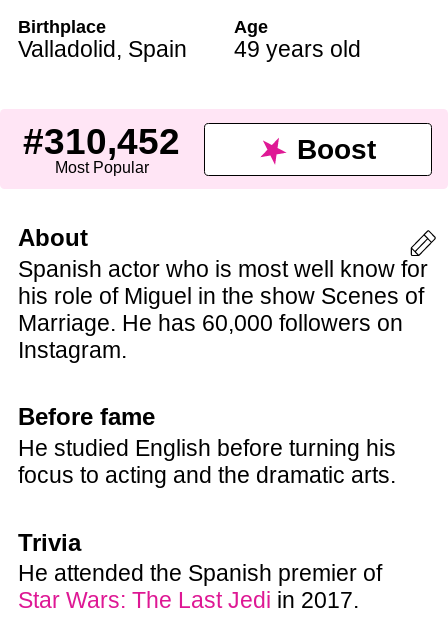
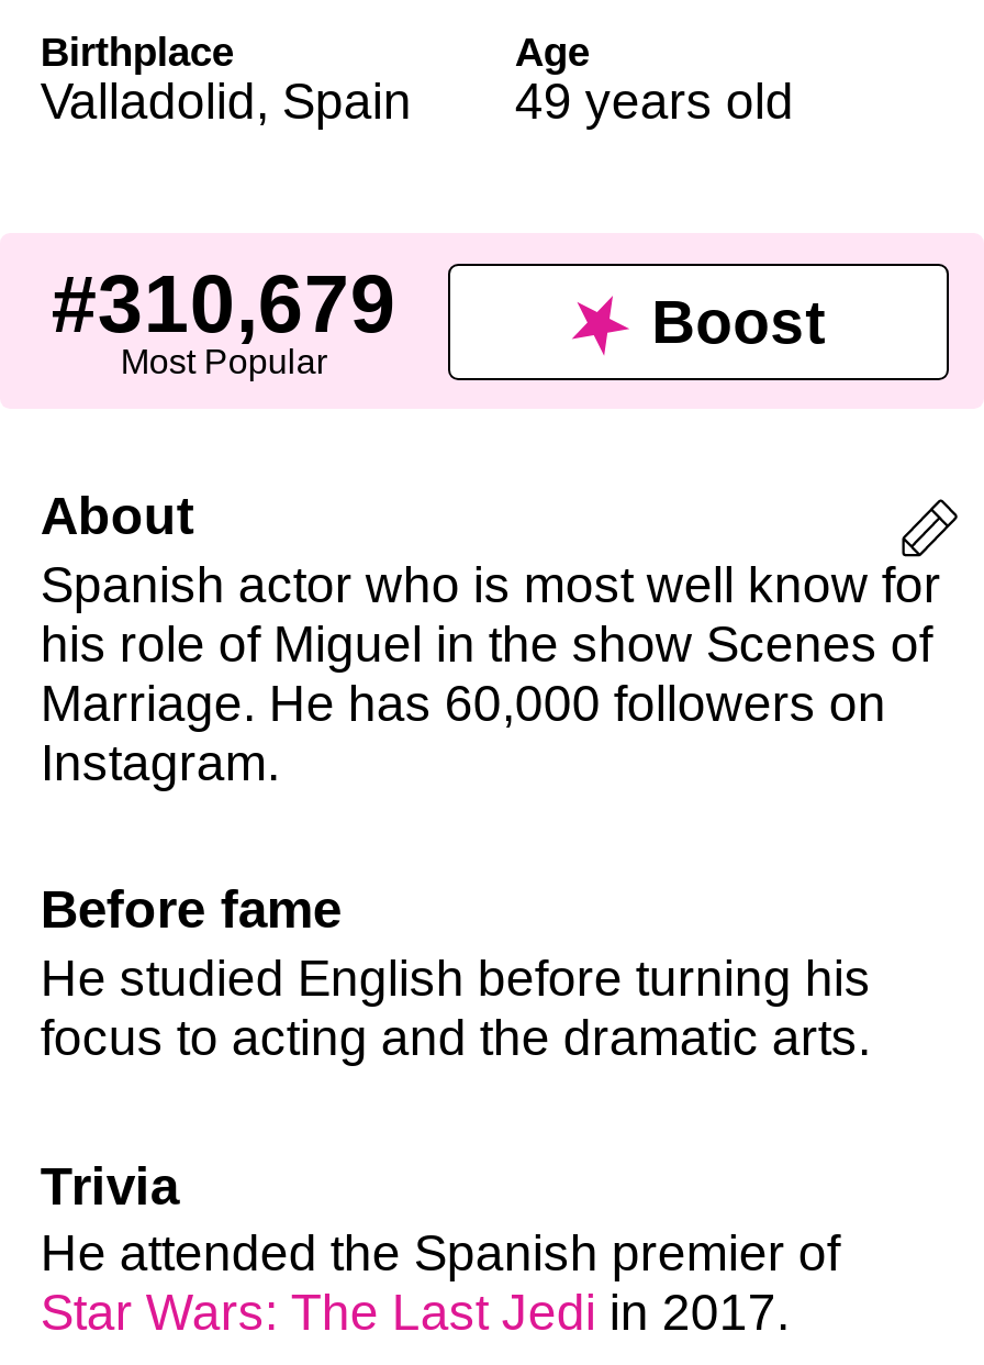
- #310,452
+ #310,679
